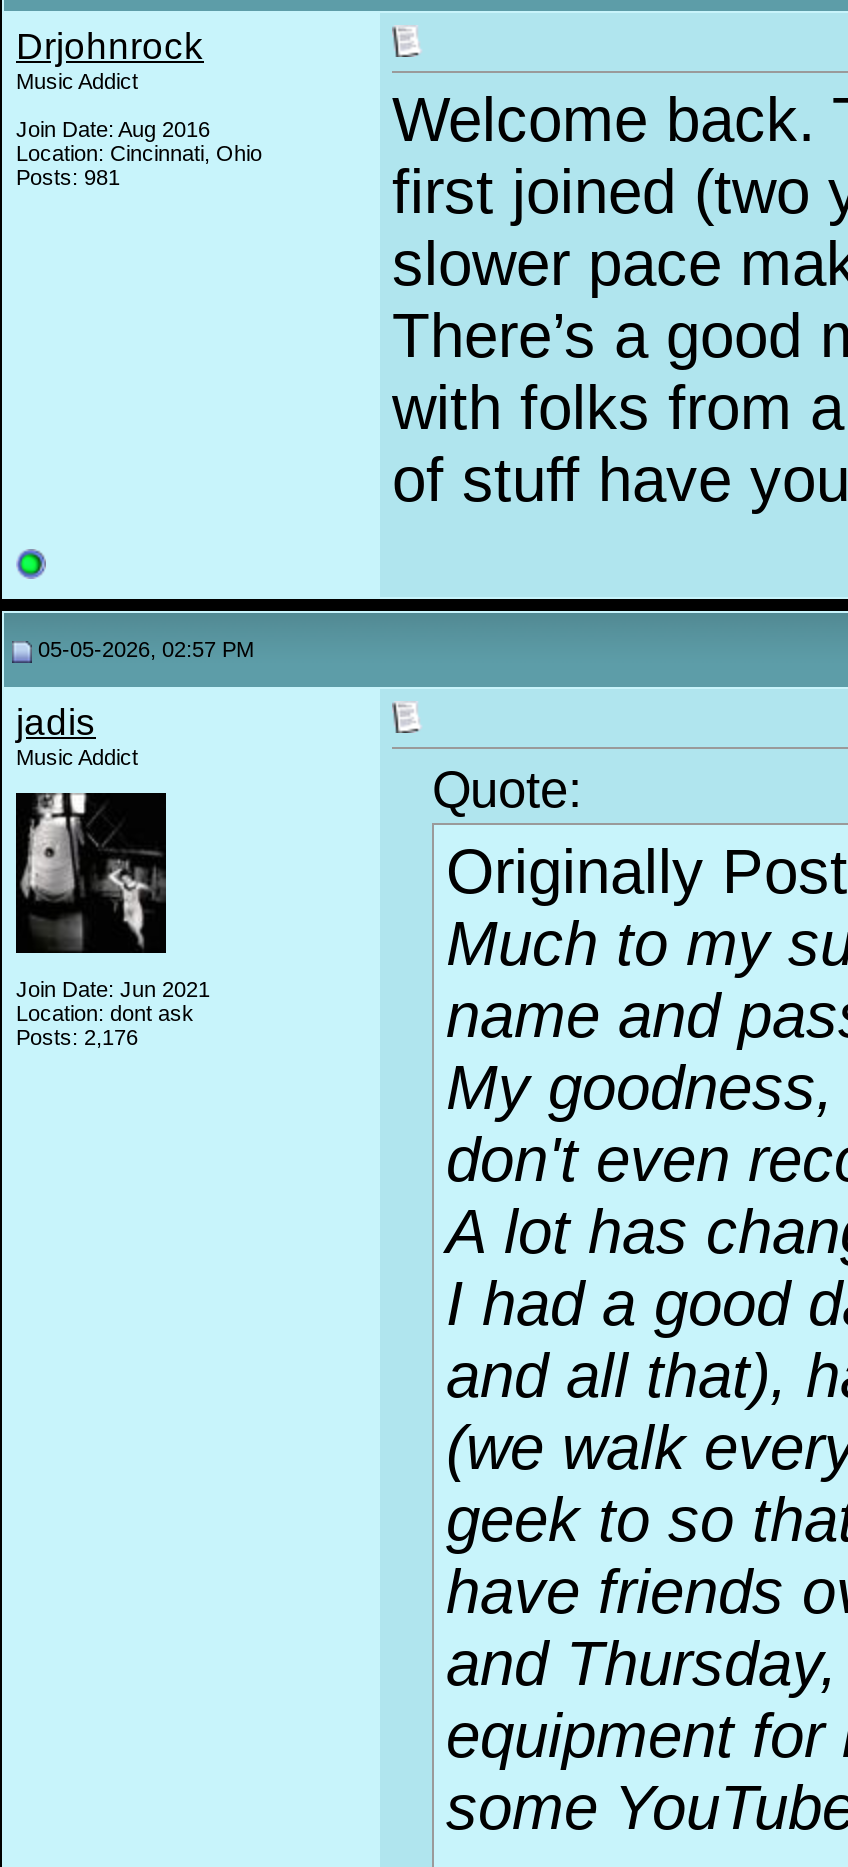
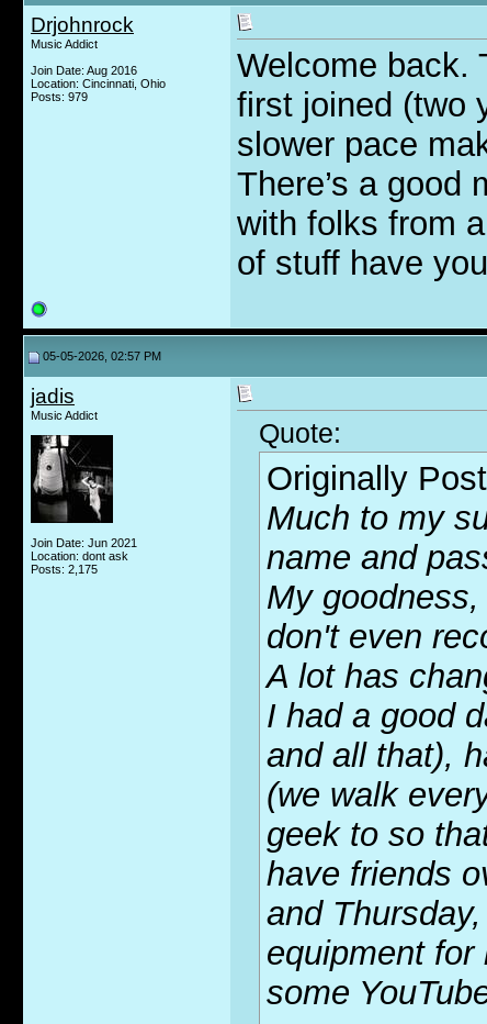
- Posts: 981
+ Posts: 979

- Posts: 2,176
+ Posts: 2,175
